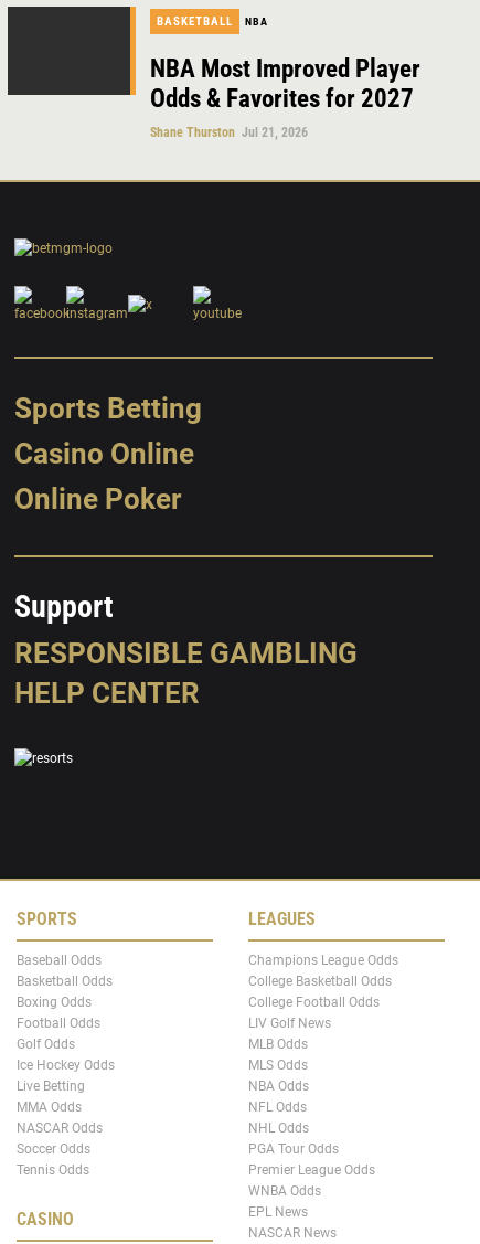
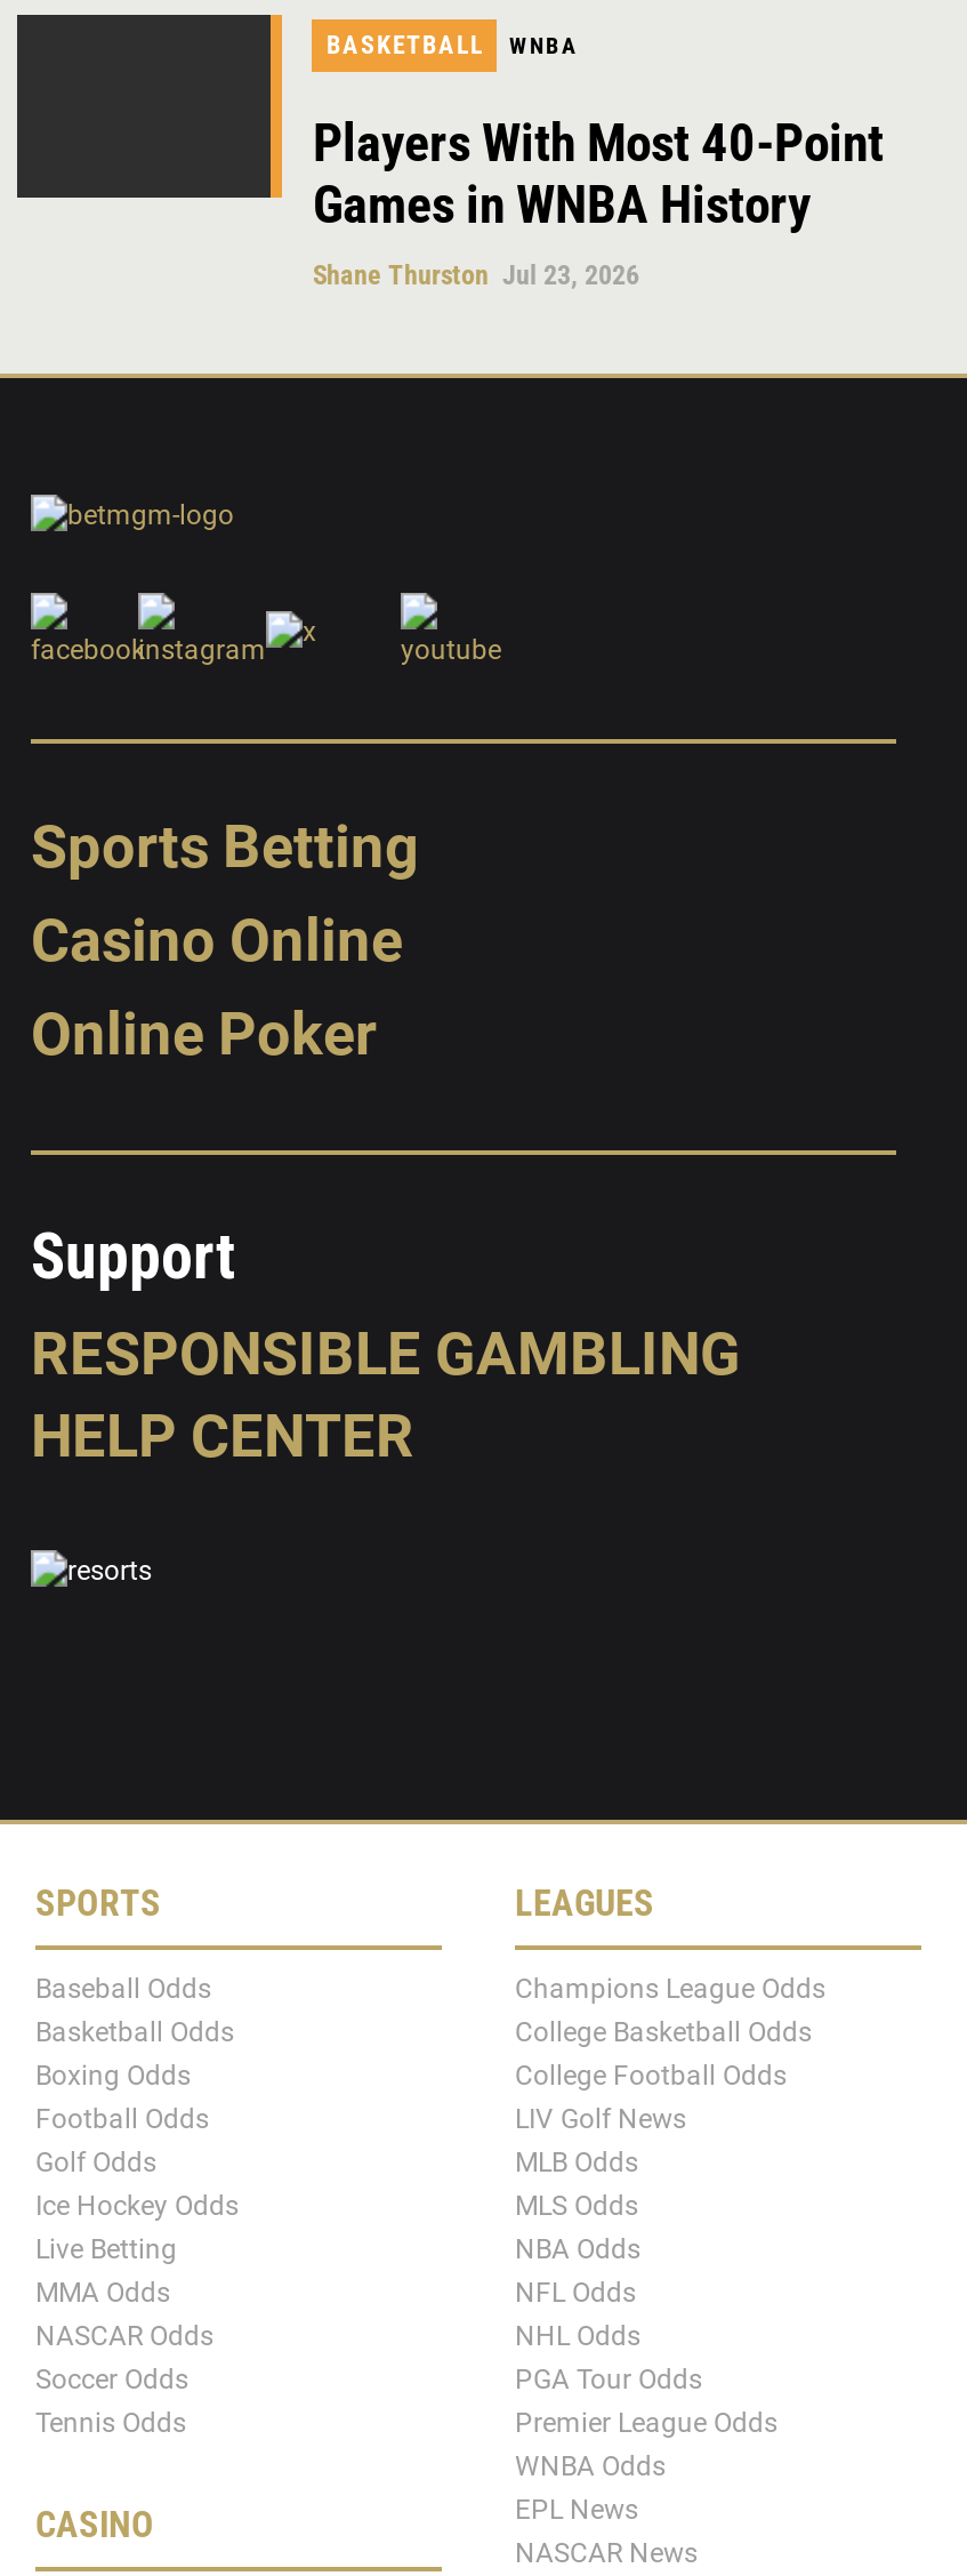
- NBA
+ WNBA

- NBA Most Improved Player
- Odds & Favorites for 2027
- Shane Thurston Jul 21, 2026
+ Players With Most 40-Point
+ Games in WNBA History
+ Shane Thurston Jul 23, 2026
